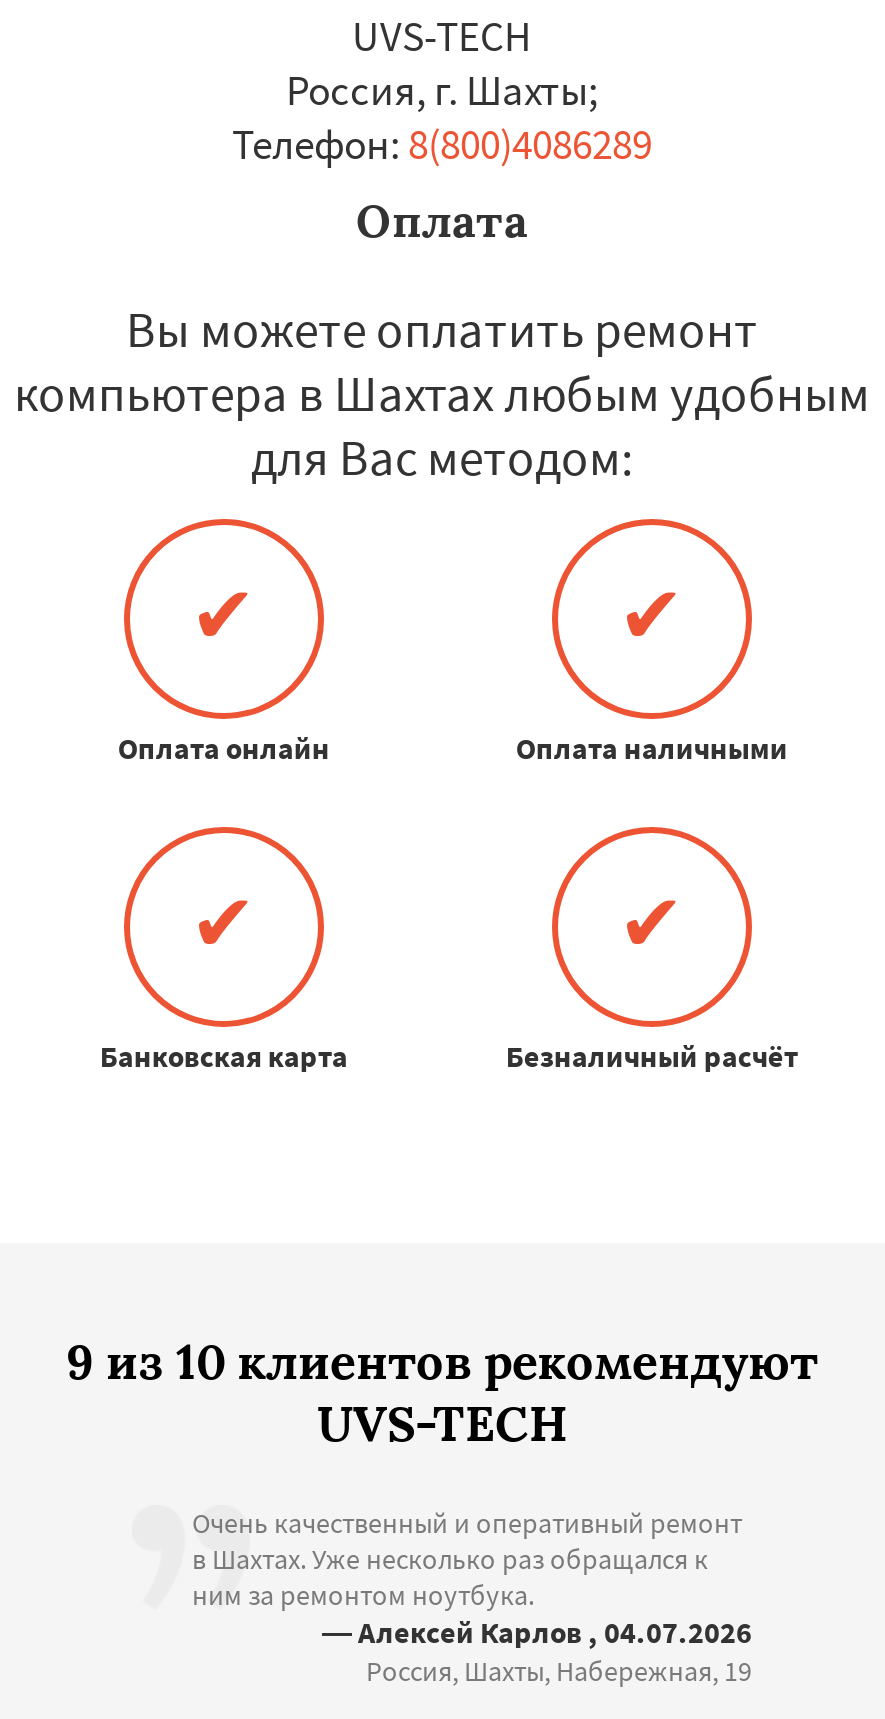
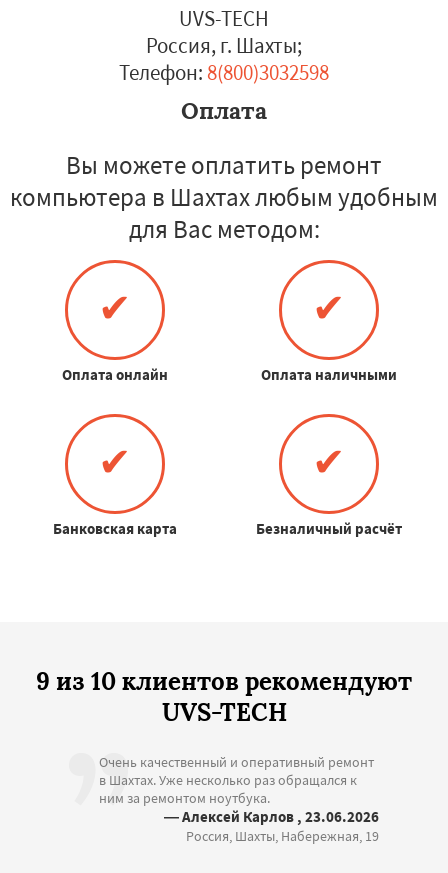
- Телефон: 8(800)4086289
+ Телефон: 8(800)3032598

- — Алексей Карлов , 04.07.2026
+ — Алексей Карлов , 23.06.2026
